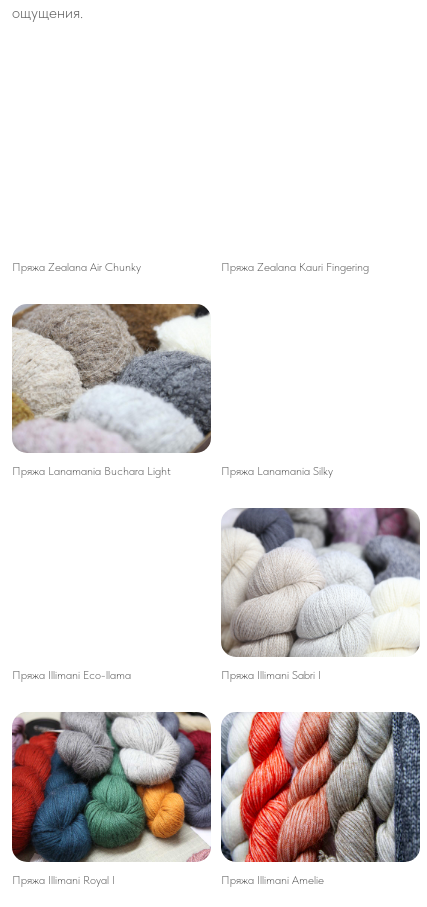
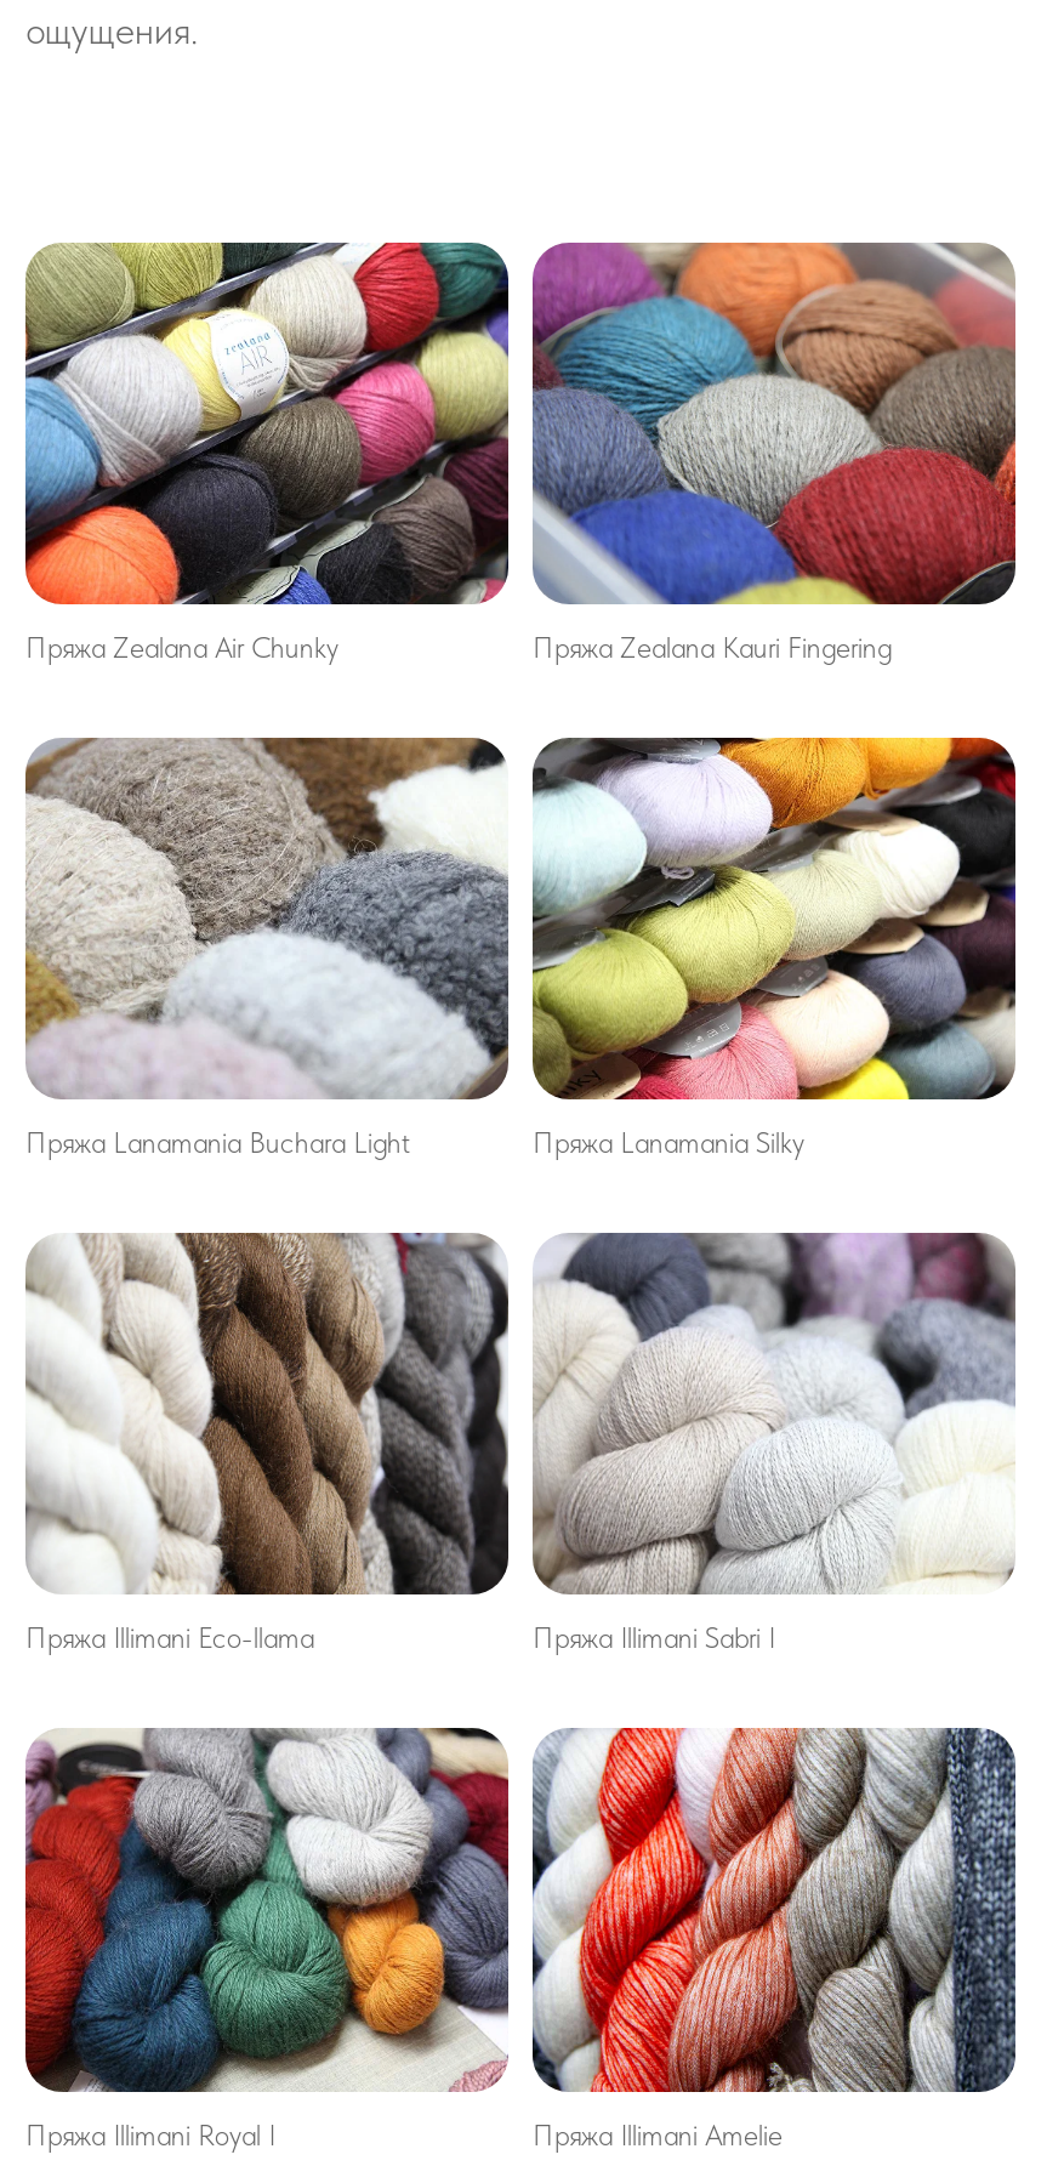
+ [image]

+ [image]

+ [image]

+ [image]
